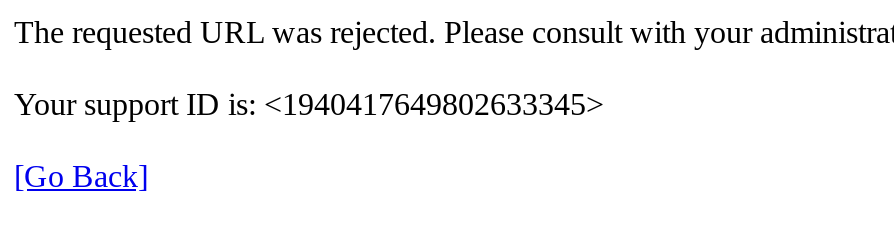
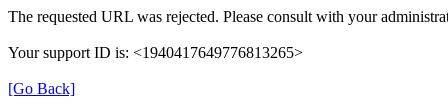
- Your support ID is: <1940417649802633345>
+ Your support ID is: <1940417649776813265>
